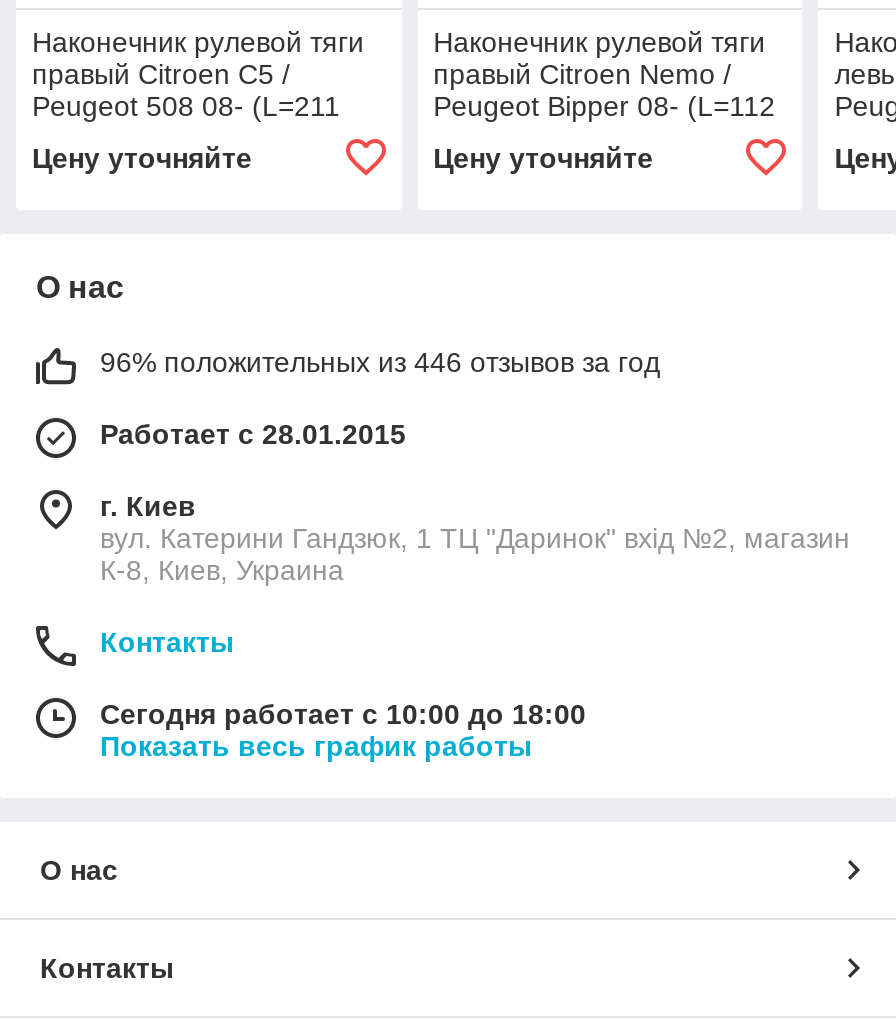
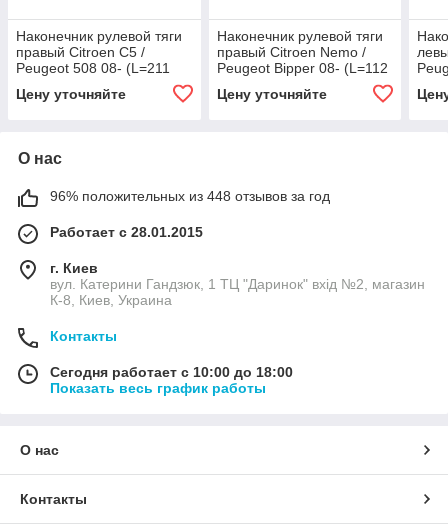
- 96% положительных из 446 отзывов за год
+ 96% положительных из 448 отзывов за год
